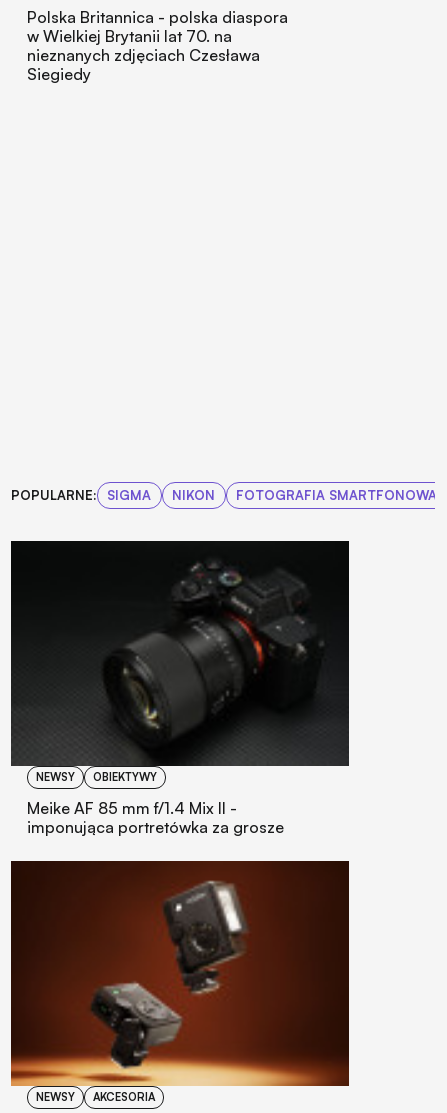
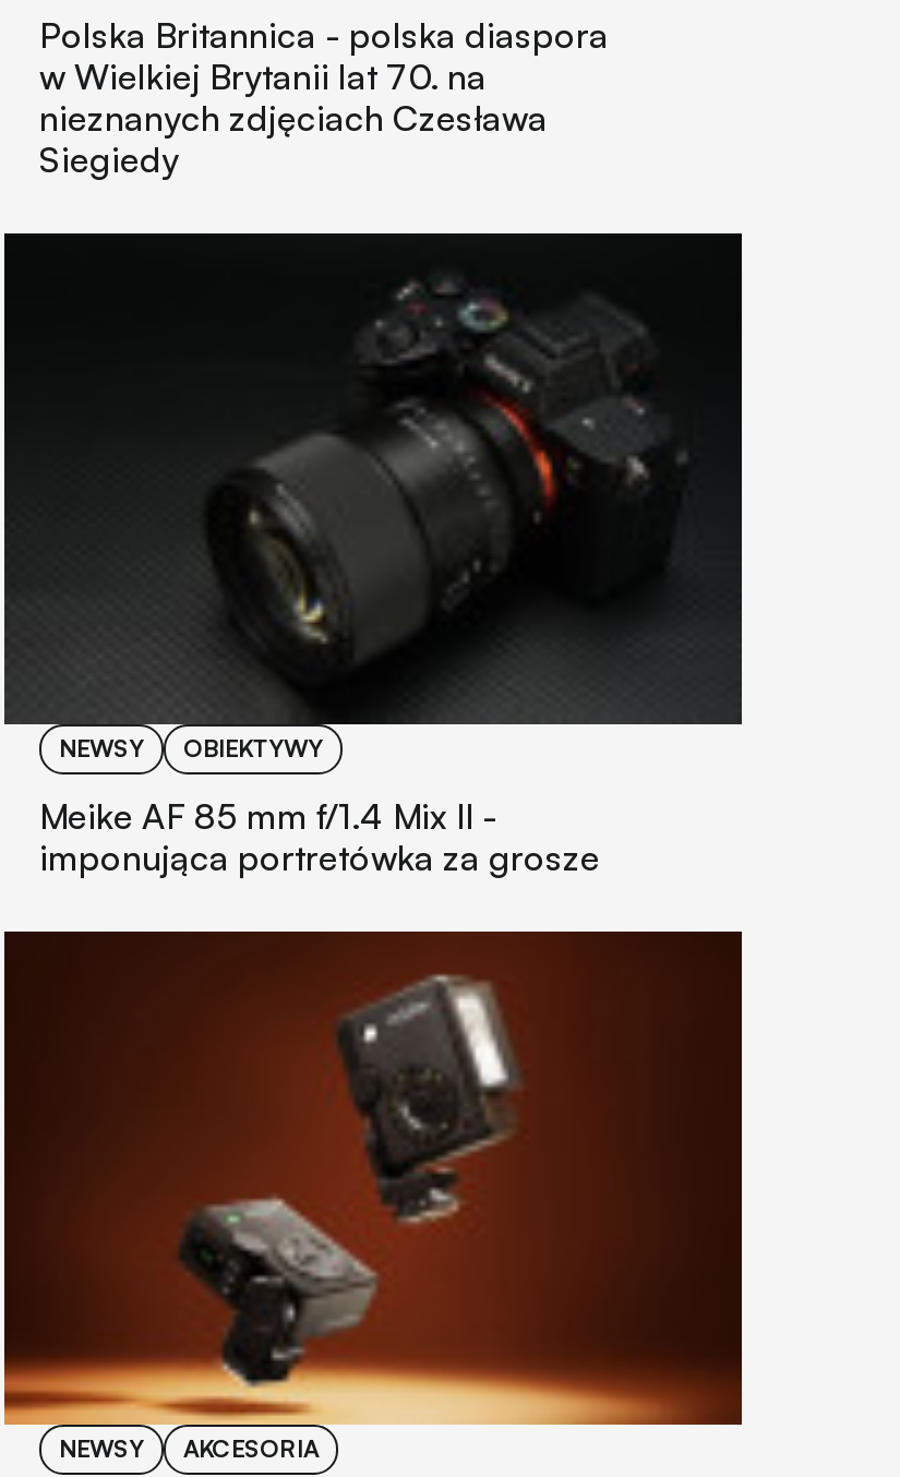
- POPULARNE:
- SIGMA
- NIKON
- FOTOGRAFIA SMARTFONOWA
